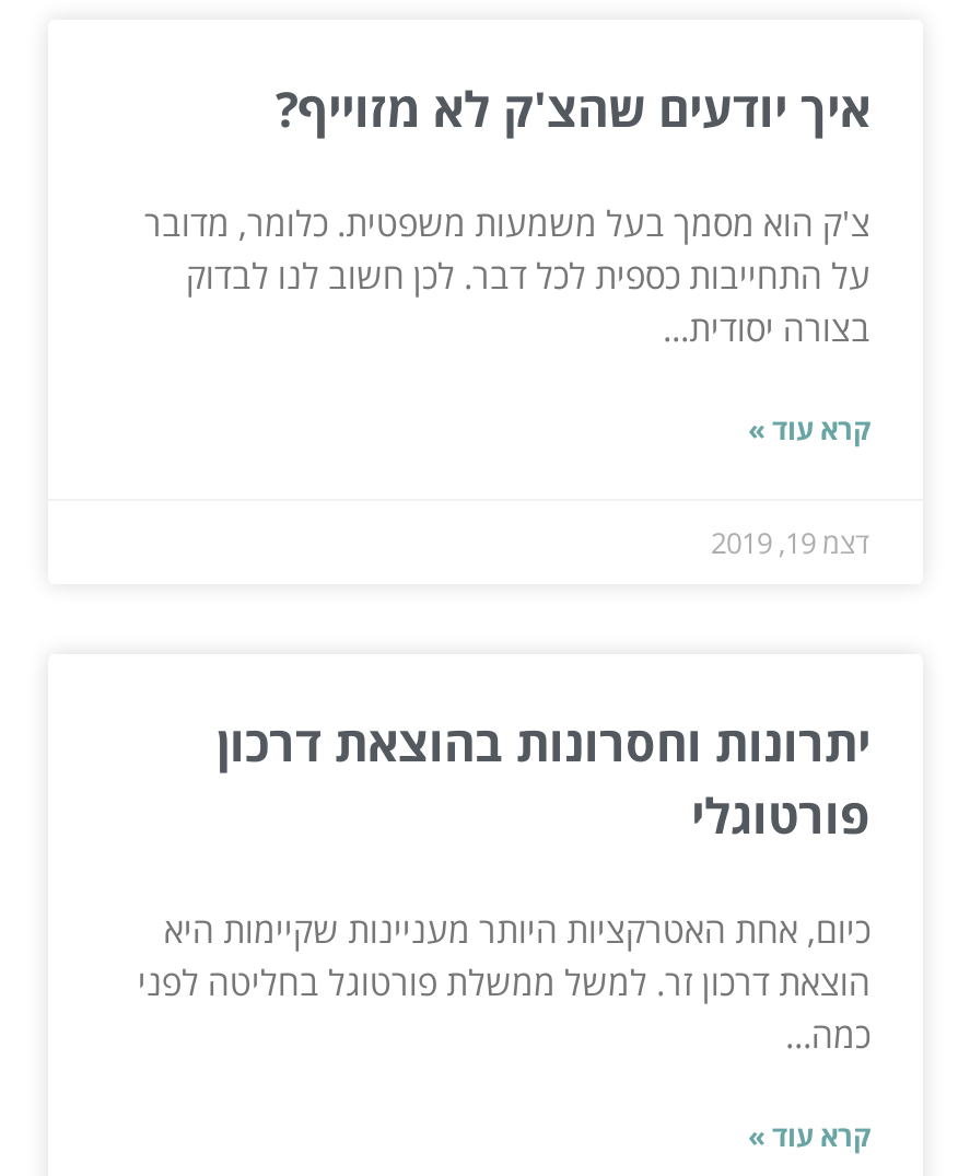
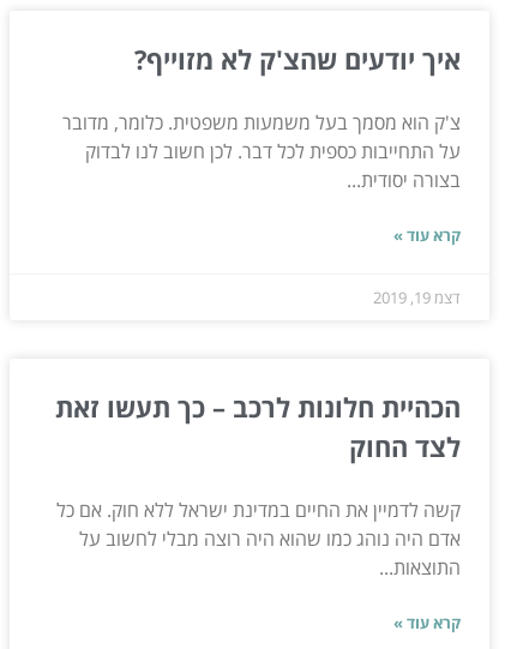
- יתרונות וחסרונות בהוצאת דרכון
- פורטוגלי
+ הכהיית חלונות לרכב – כך תעשו זאת
+ לצד החוק

- כיום, אחת האטרקציות היותר מעניינות שקיימות היא
- הוצאת דרכון זר. למשל ממשלת פורטוגל בחליטה לפני
- כמה...
+ קשה לדמיין את החיים במדינת ישראל ללא חוק. אם כל
+ אדם היה נוהג כמו שהוא היה רוצה מבלי לחשוב על
+ התוצאות...
